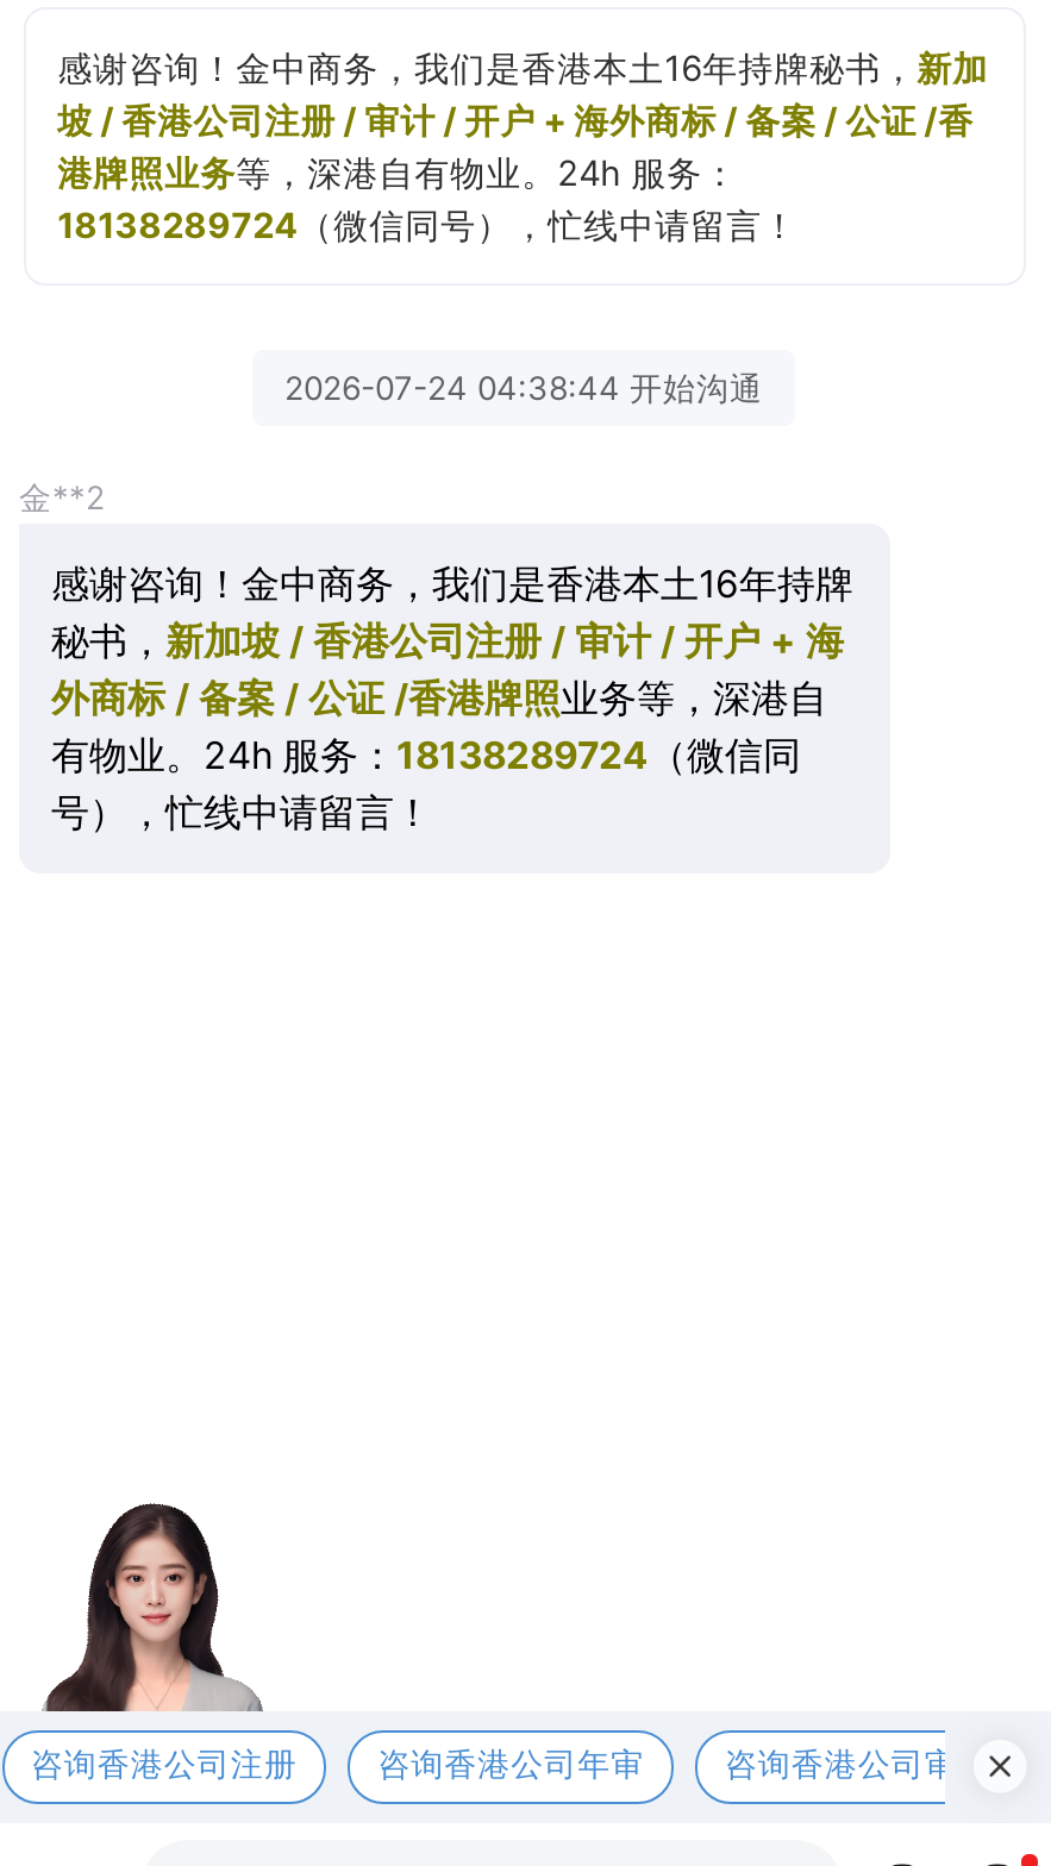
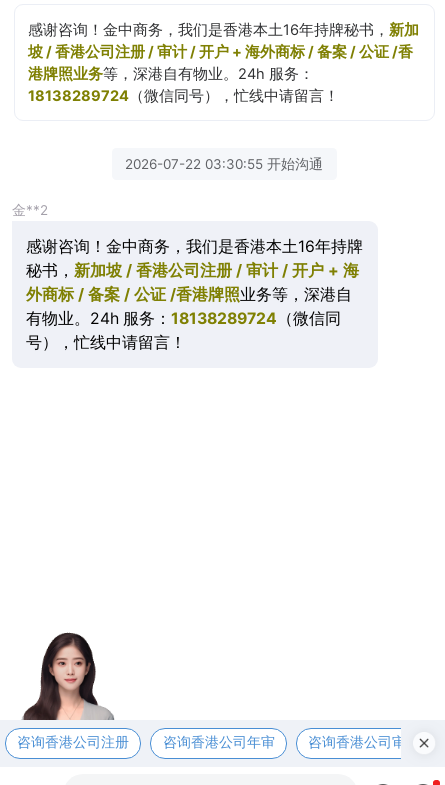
- 2026-07-24 04:38:44 开始沟通
+ 2026-07-22 03:30:55 开始沟通
